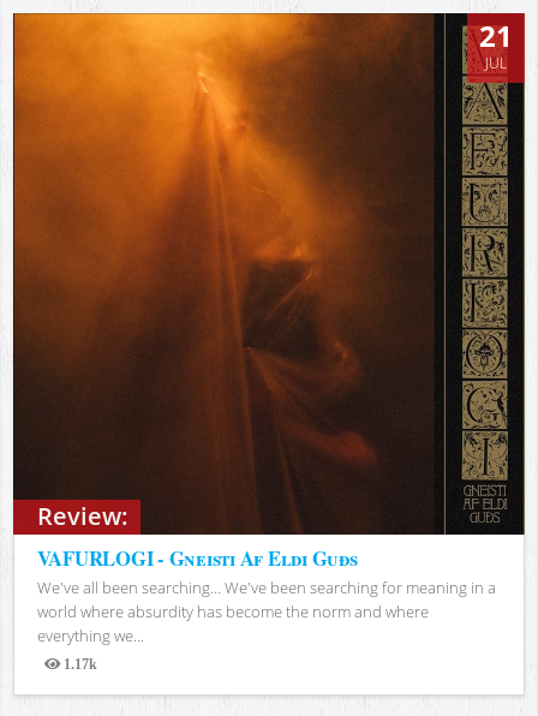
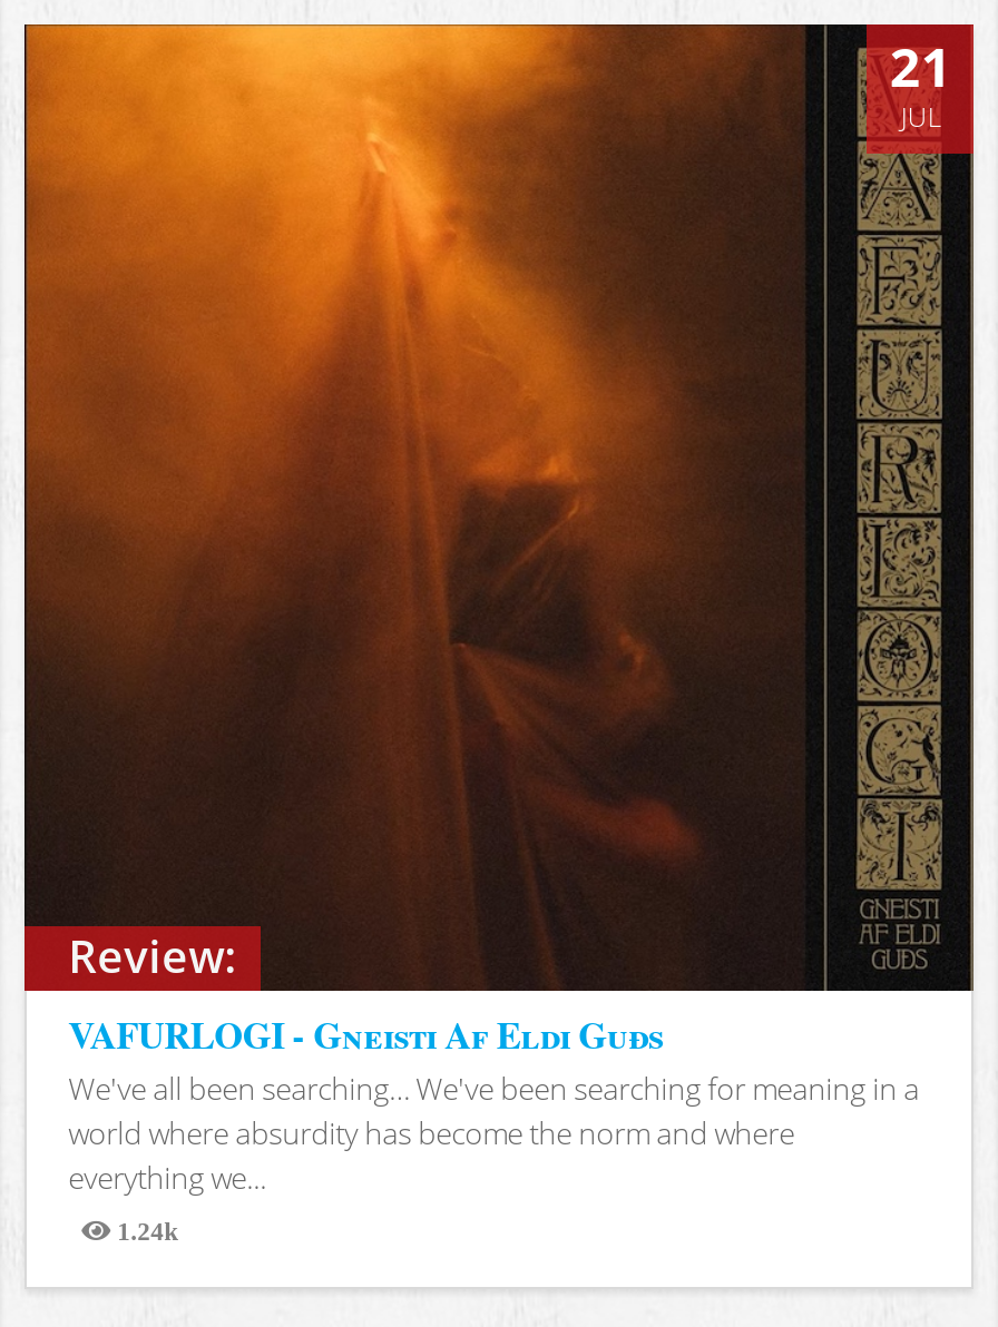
- 1.17k
+ 1.24k
